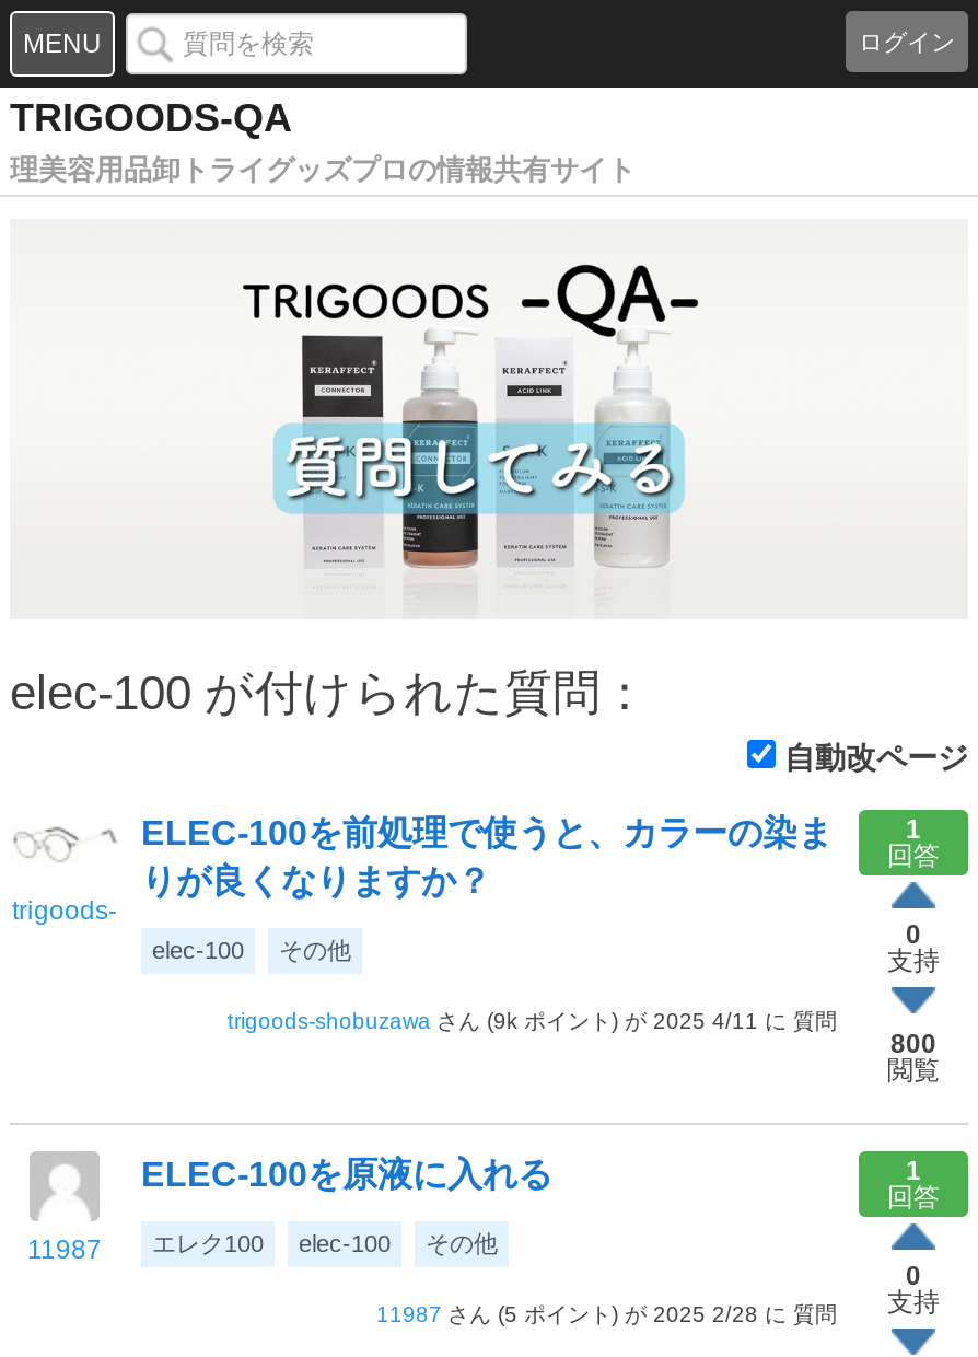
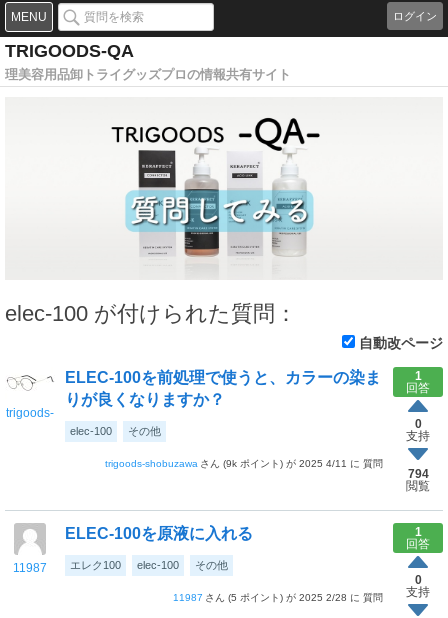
- 800
+ 794
